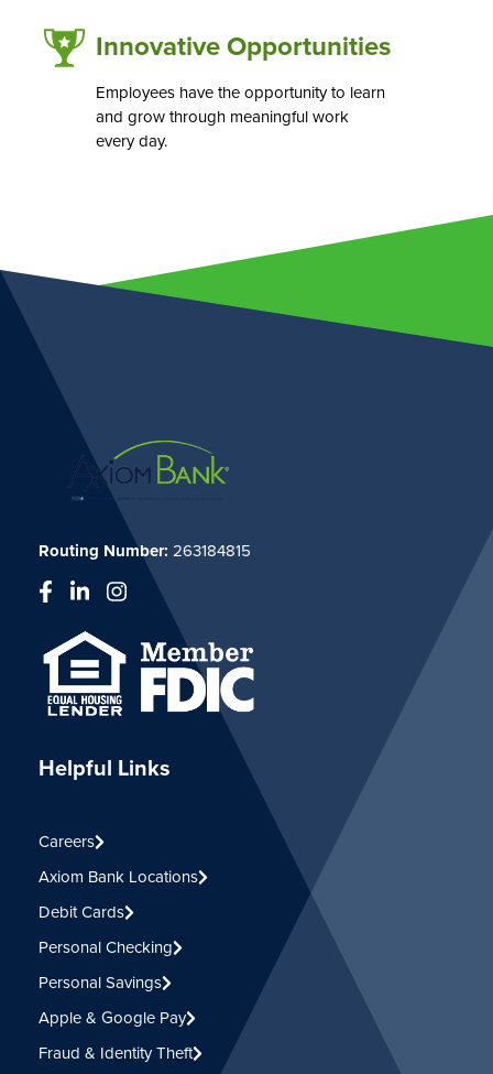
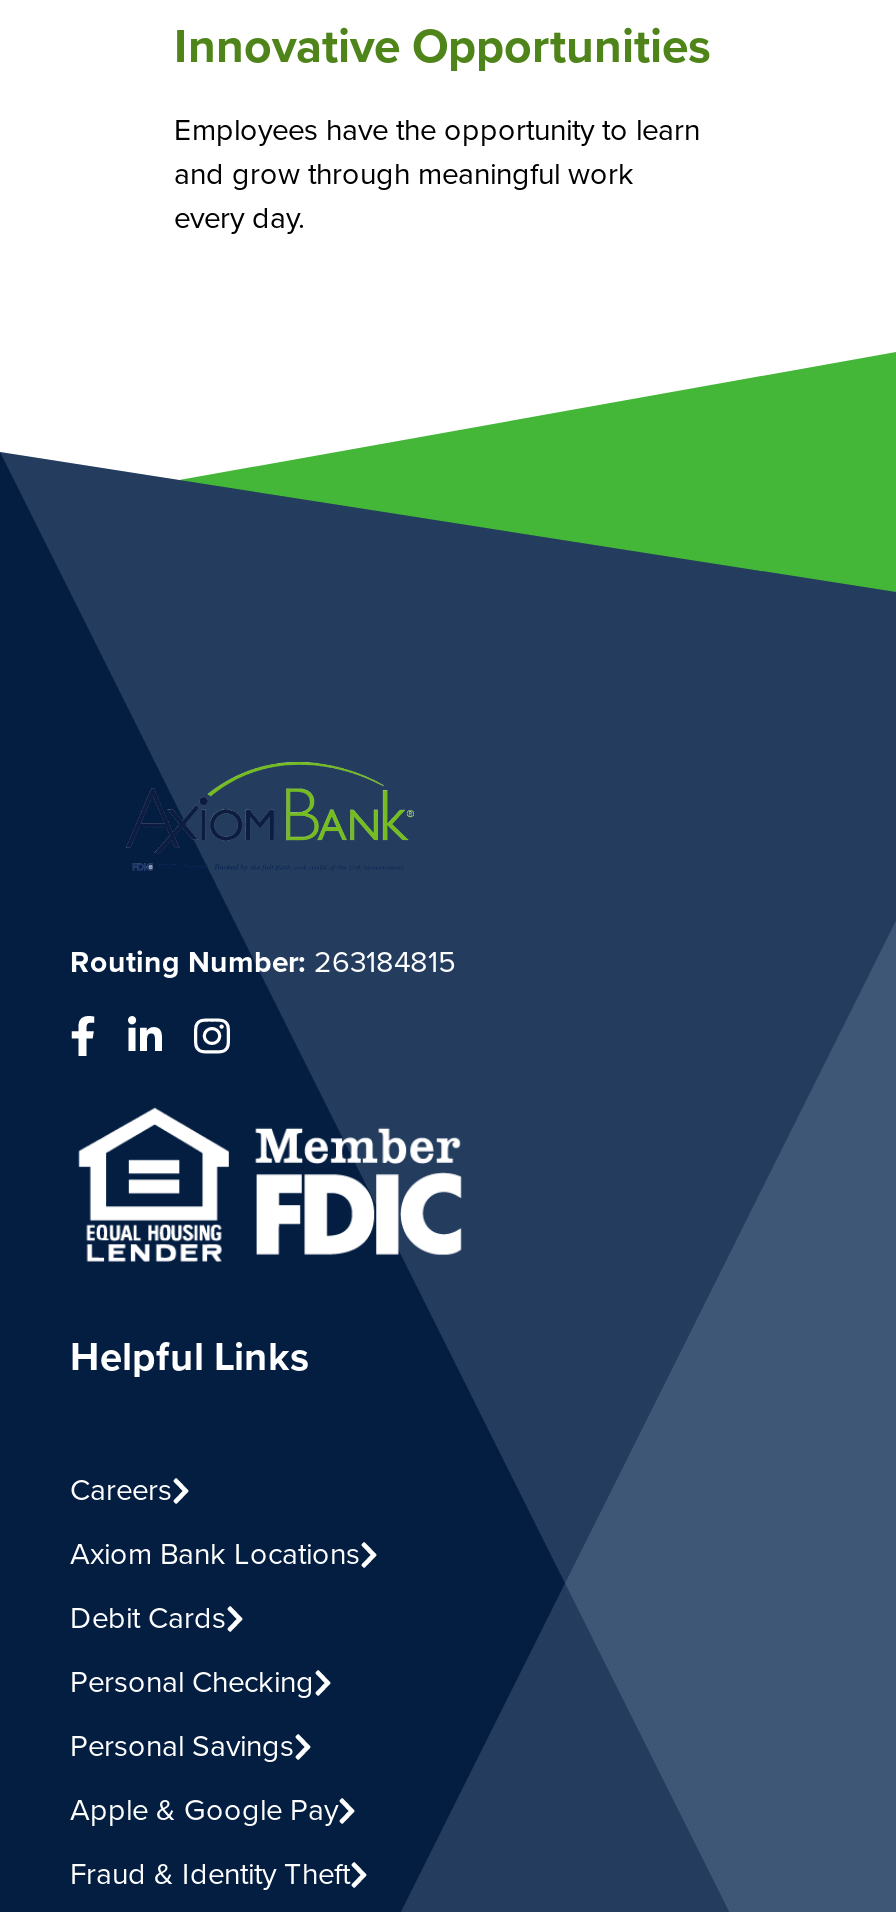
- [image]
